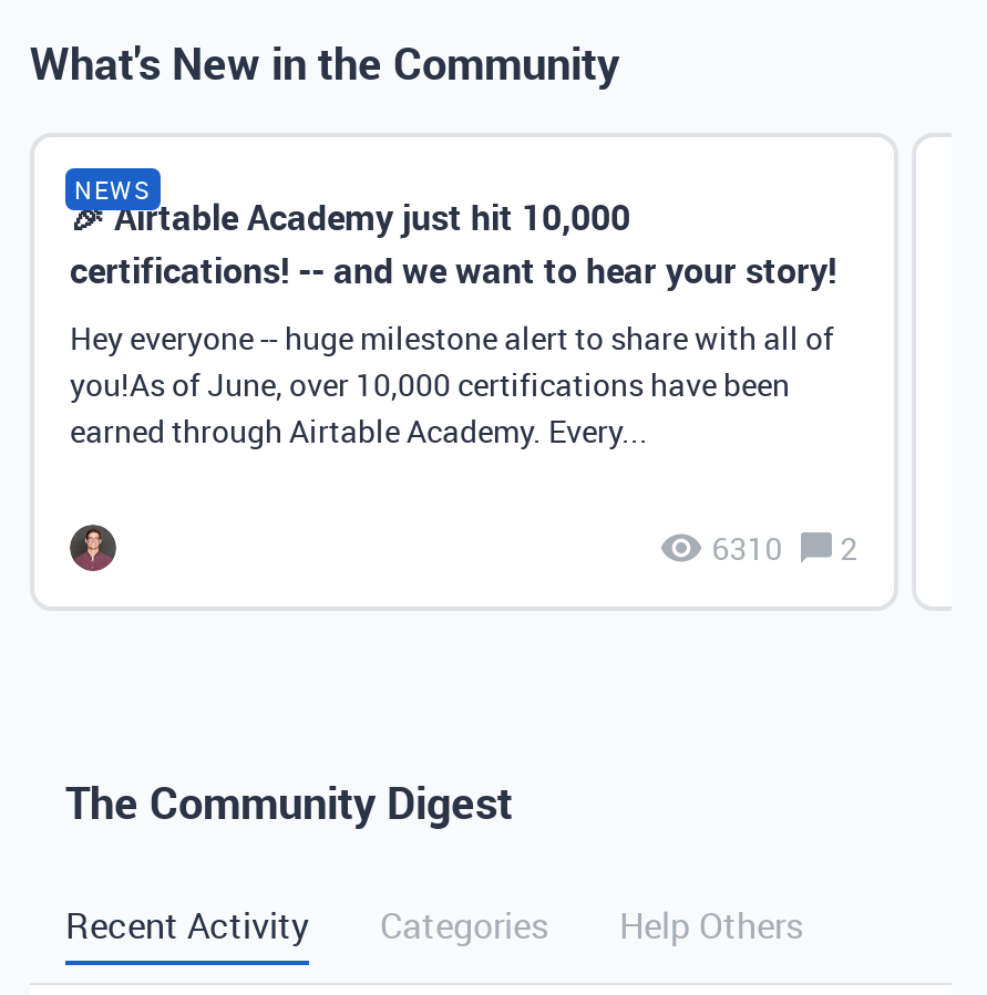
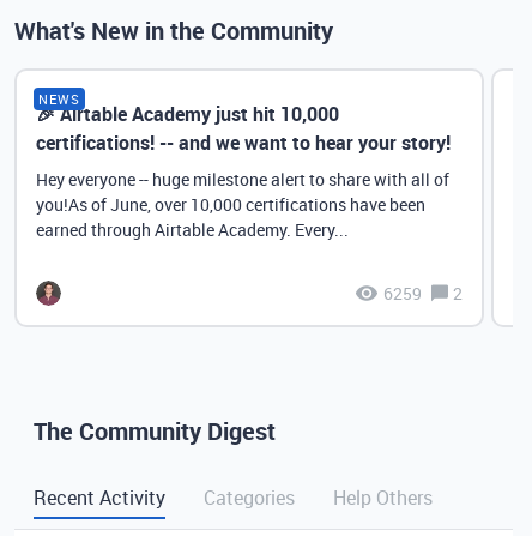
- 6310 2
+ 6259 2
